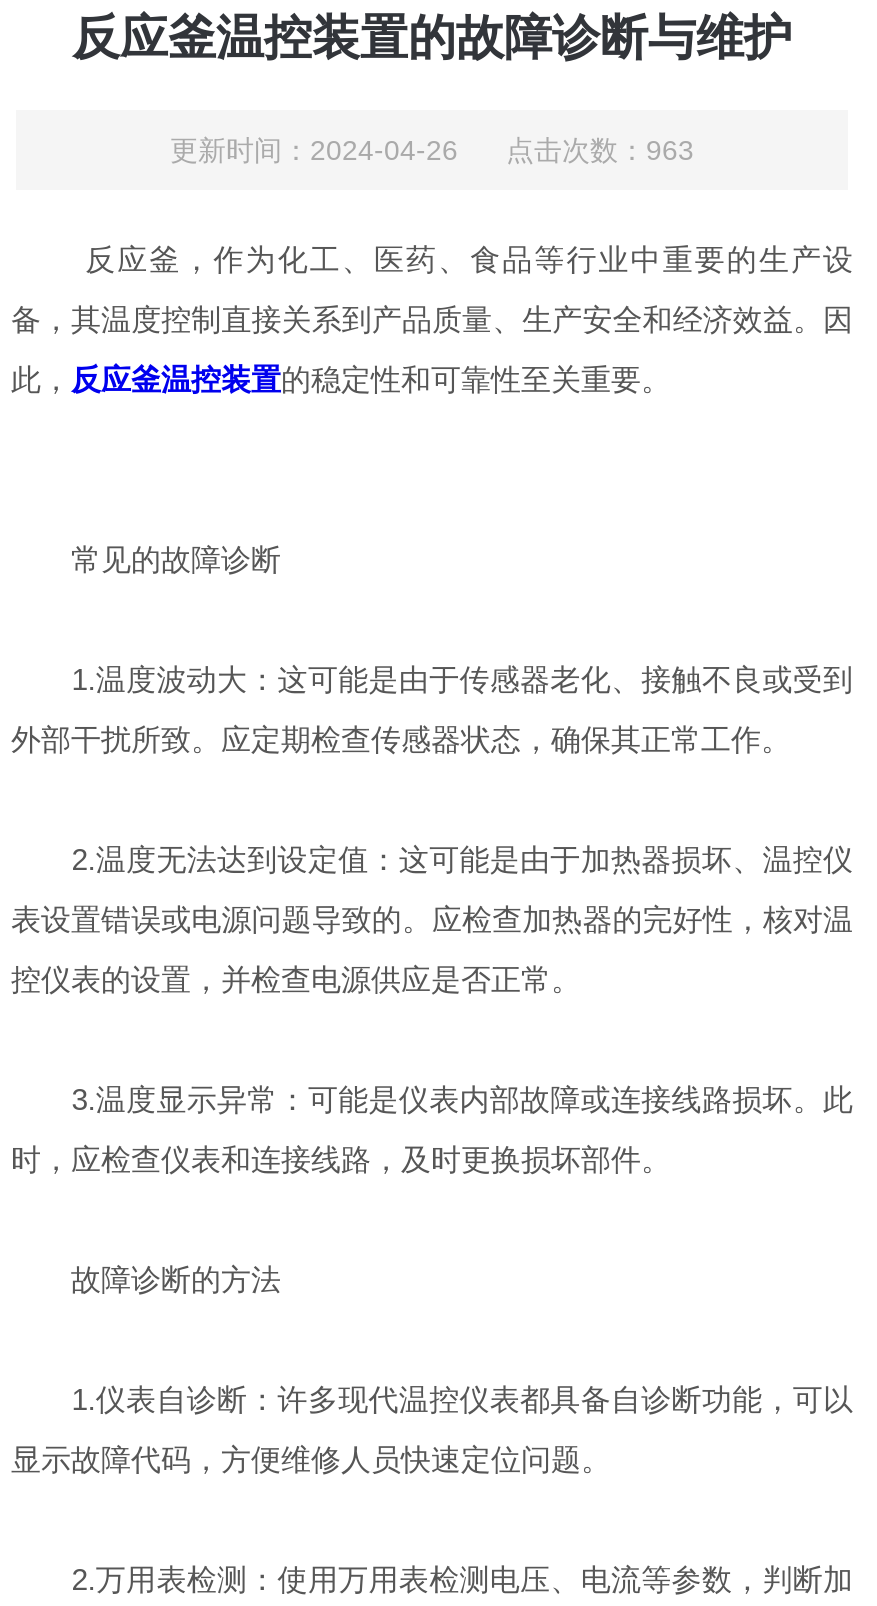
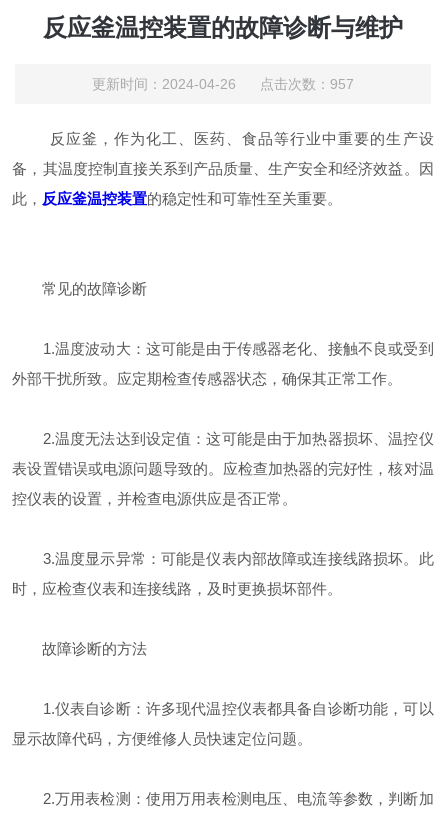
- 更新时间：2024-04-26 点击次数：963
+ 更新时间：2024-04-26 点击次数：957
